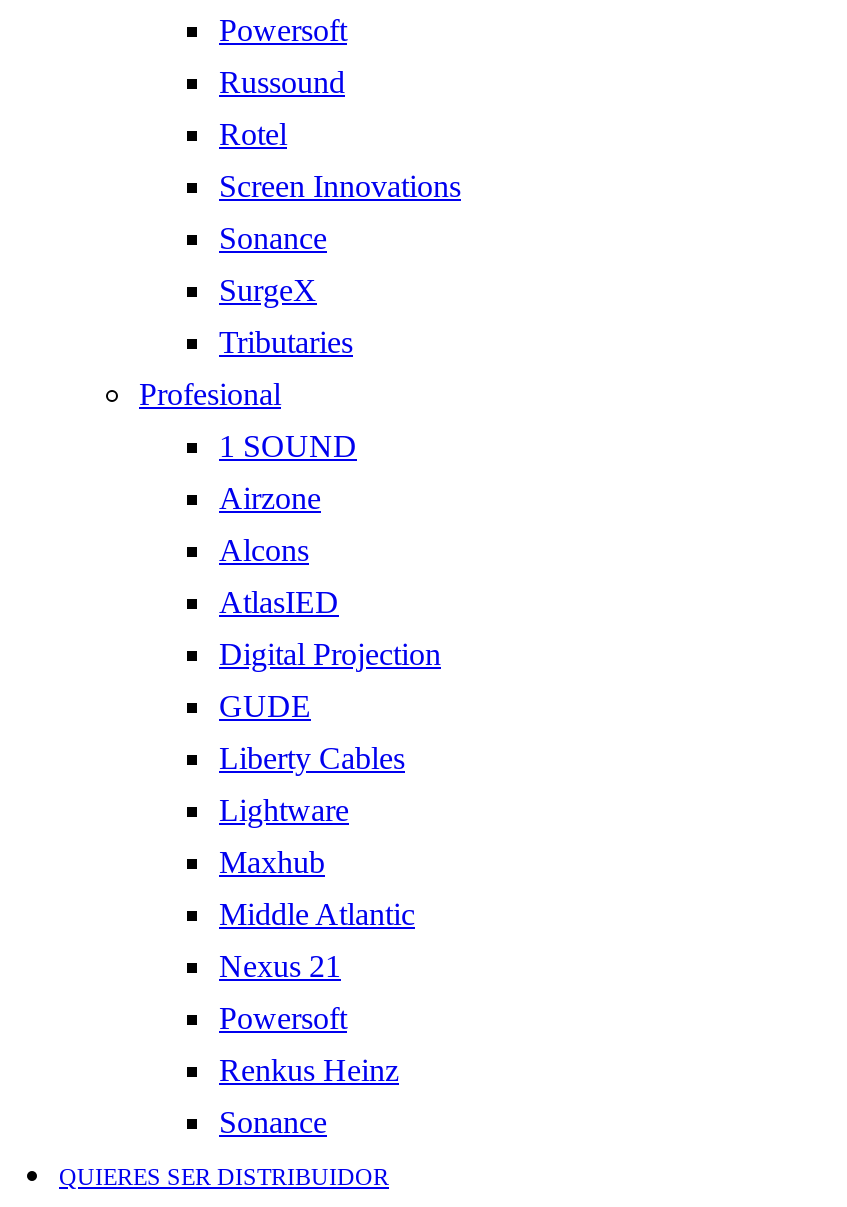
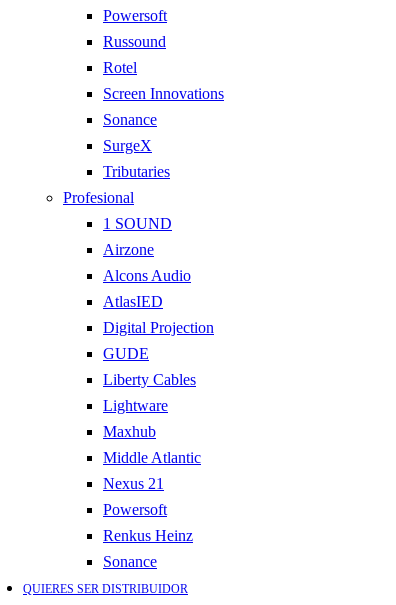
- Alcons
+ Alcons Audio
